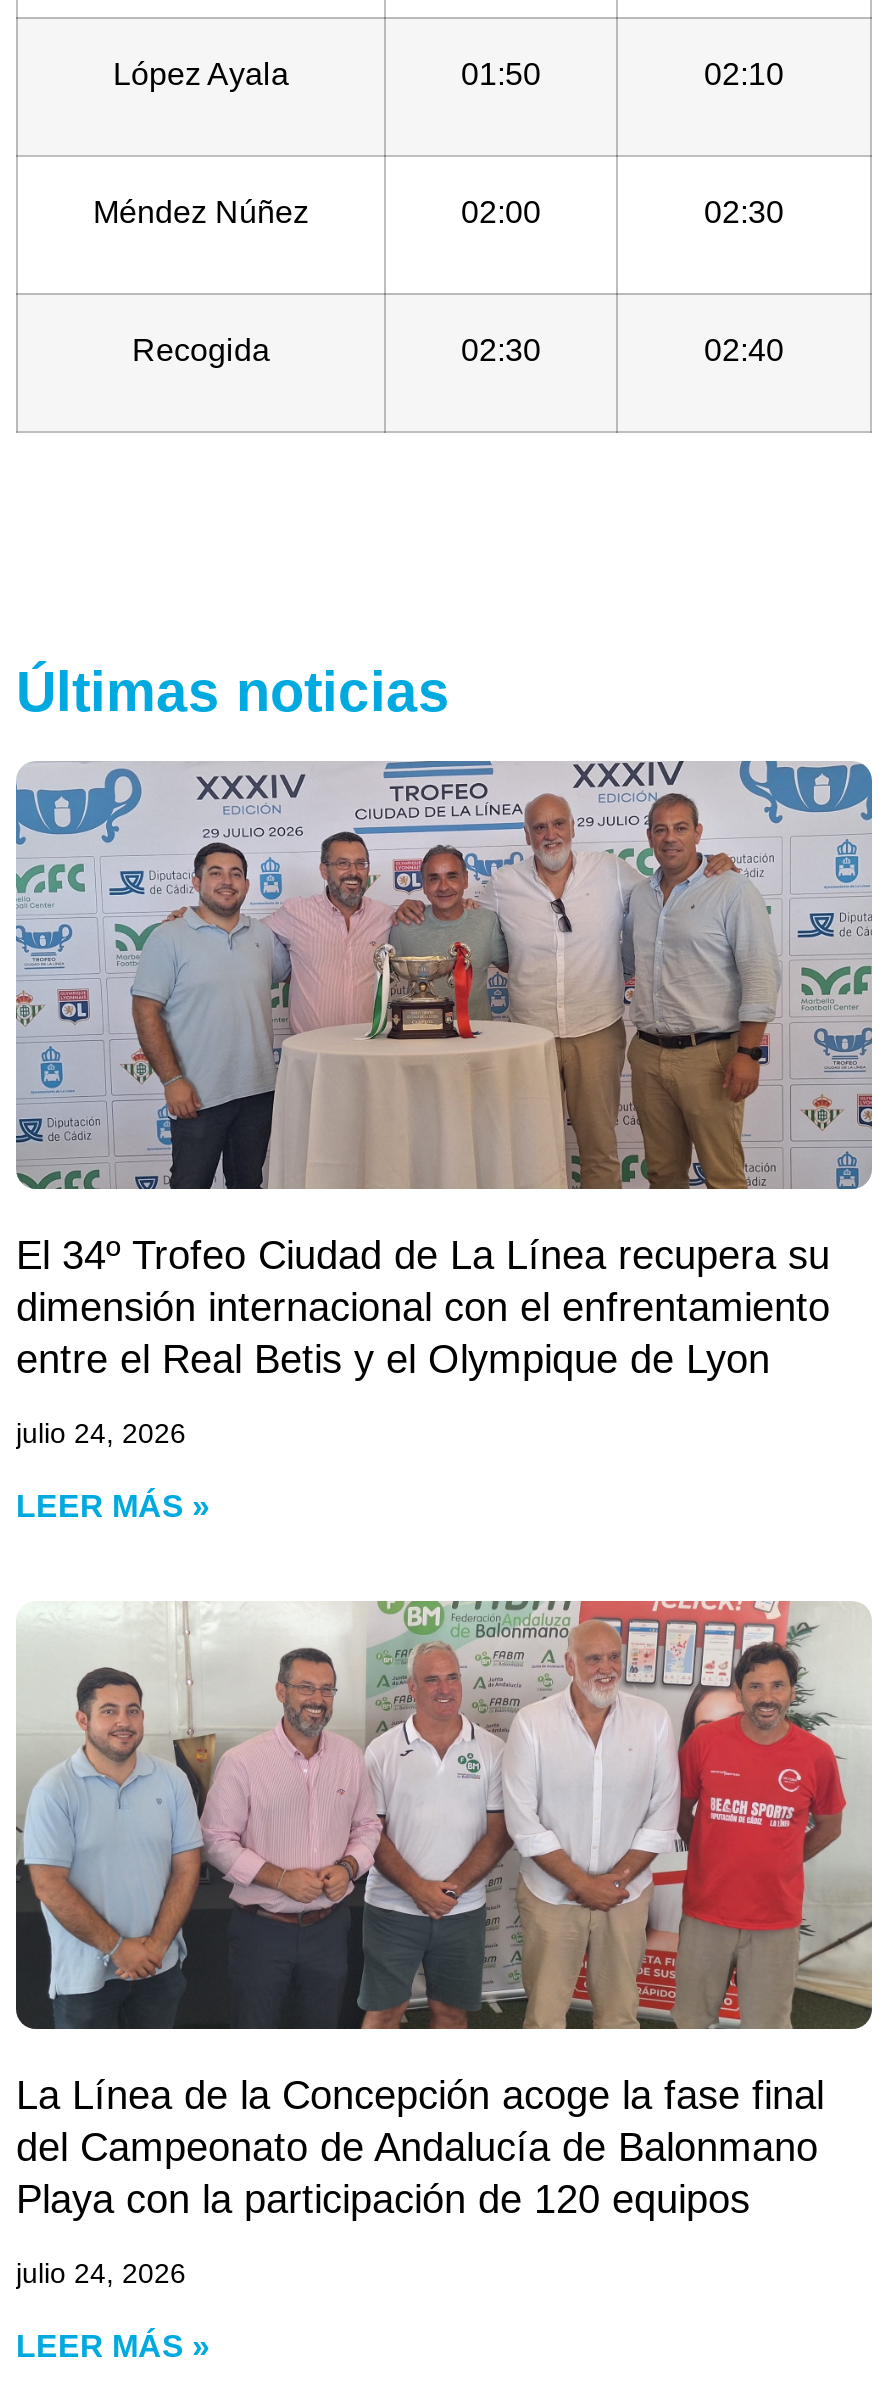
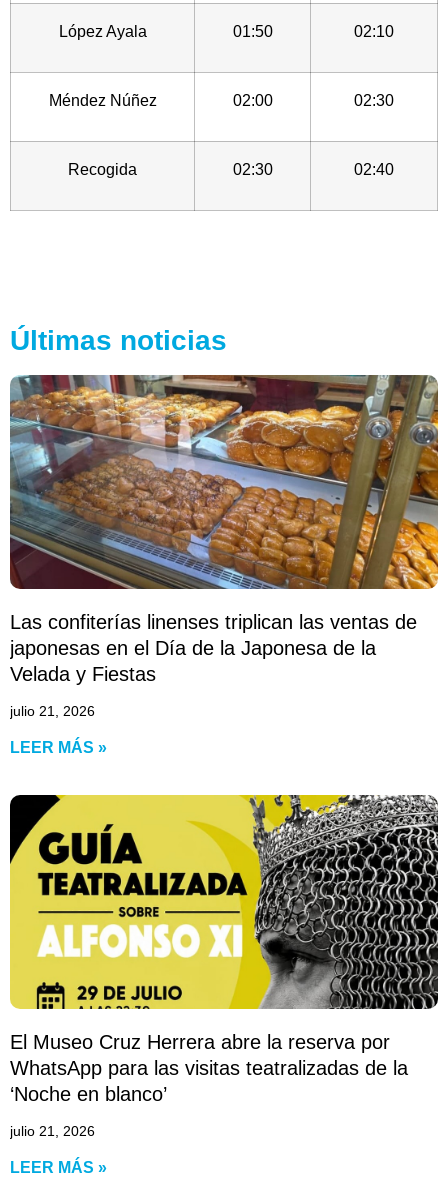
- [image]
- El 34º Trofeo Ciudad de La Línea recupera su
- dimensión internacional con el enfrentamiento
- entre el Real Betis y el Olympique de Lyon
+ [image]
+ Las confiterías linenses triplican las ventas de
+ japonesas en el Día de la Japonesa de la
+ Velada y Fiestas

- julio 24, 2026
+ julio 21, 2026

- [image]
- La Línea de la Concepción acoge la fase final
- del Campeonato de Andalucía de Balonmano
- Playa con la participación de 120 equipos
+ [image]
+ El Museo Cruz Herrera abre la reserva por
+ WhatsApp para las visitas teatralizadas de la
+ ‘Noche en blanco’

- julio 24, 2026
+ julio 21, 2026
